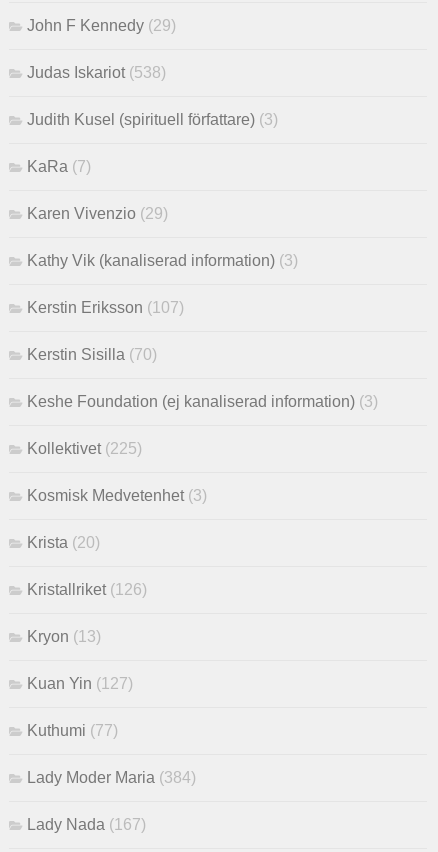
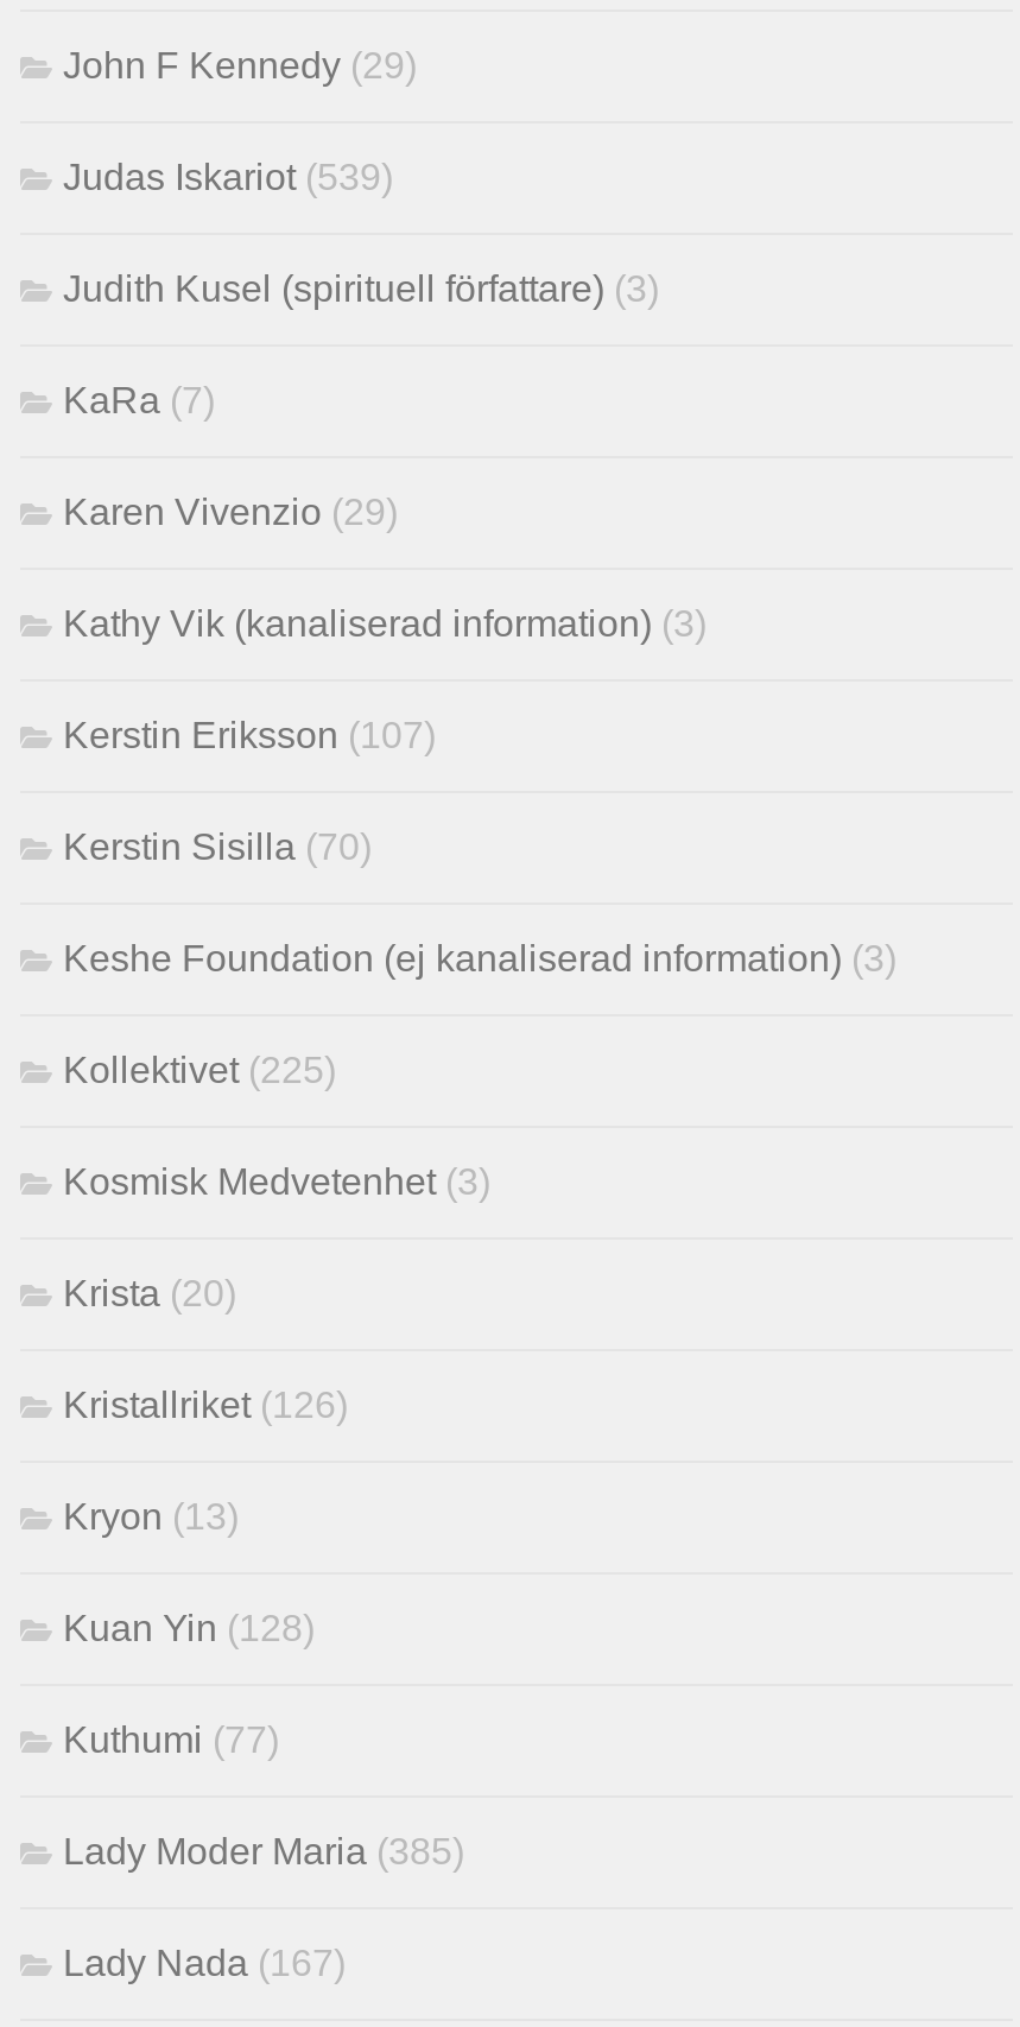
- Judas Iskariot (538)
+ Judas Iskariot (539)

- Kuan Yin (127)
+ Kuan Yin (128)

- Lady Moder Maria (384)
+ Lady Moder Maria (385)
